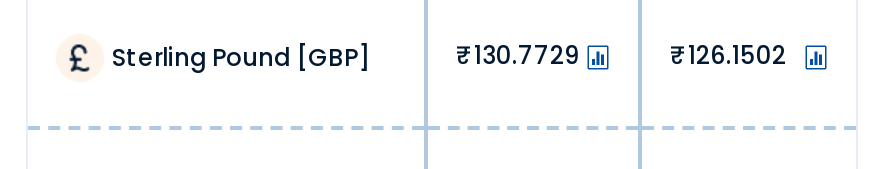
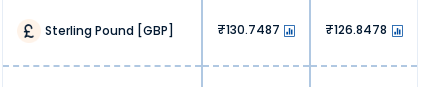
- 130.7729
+ 130.7487

- 126.1502
+ 126.8478
